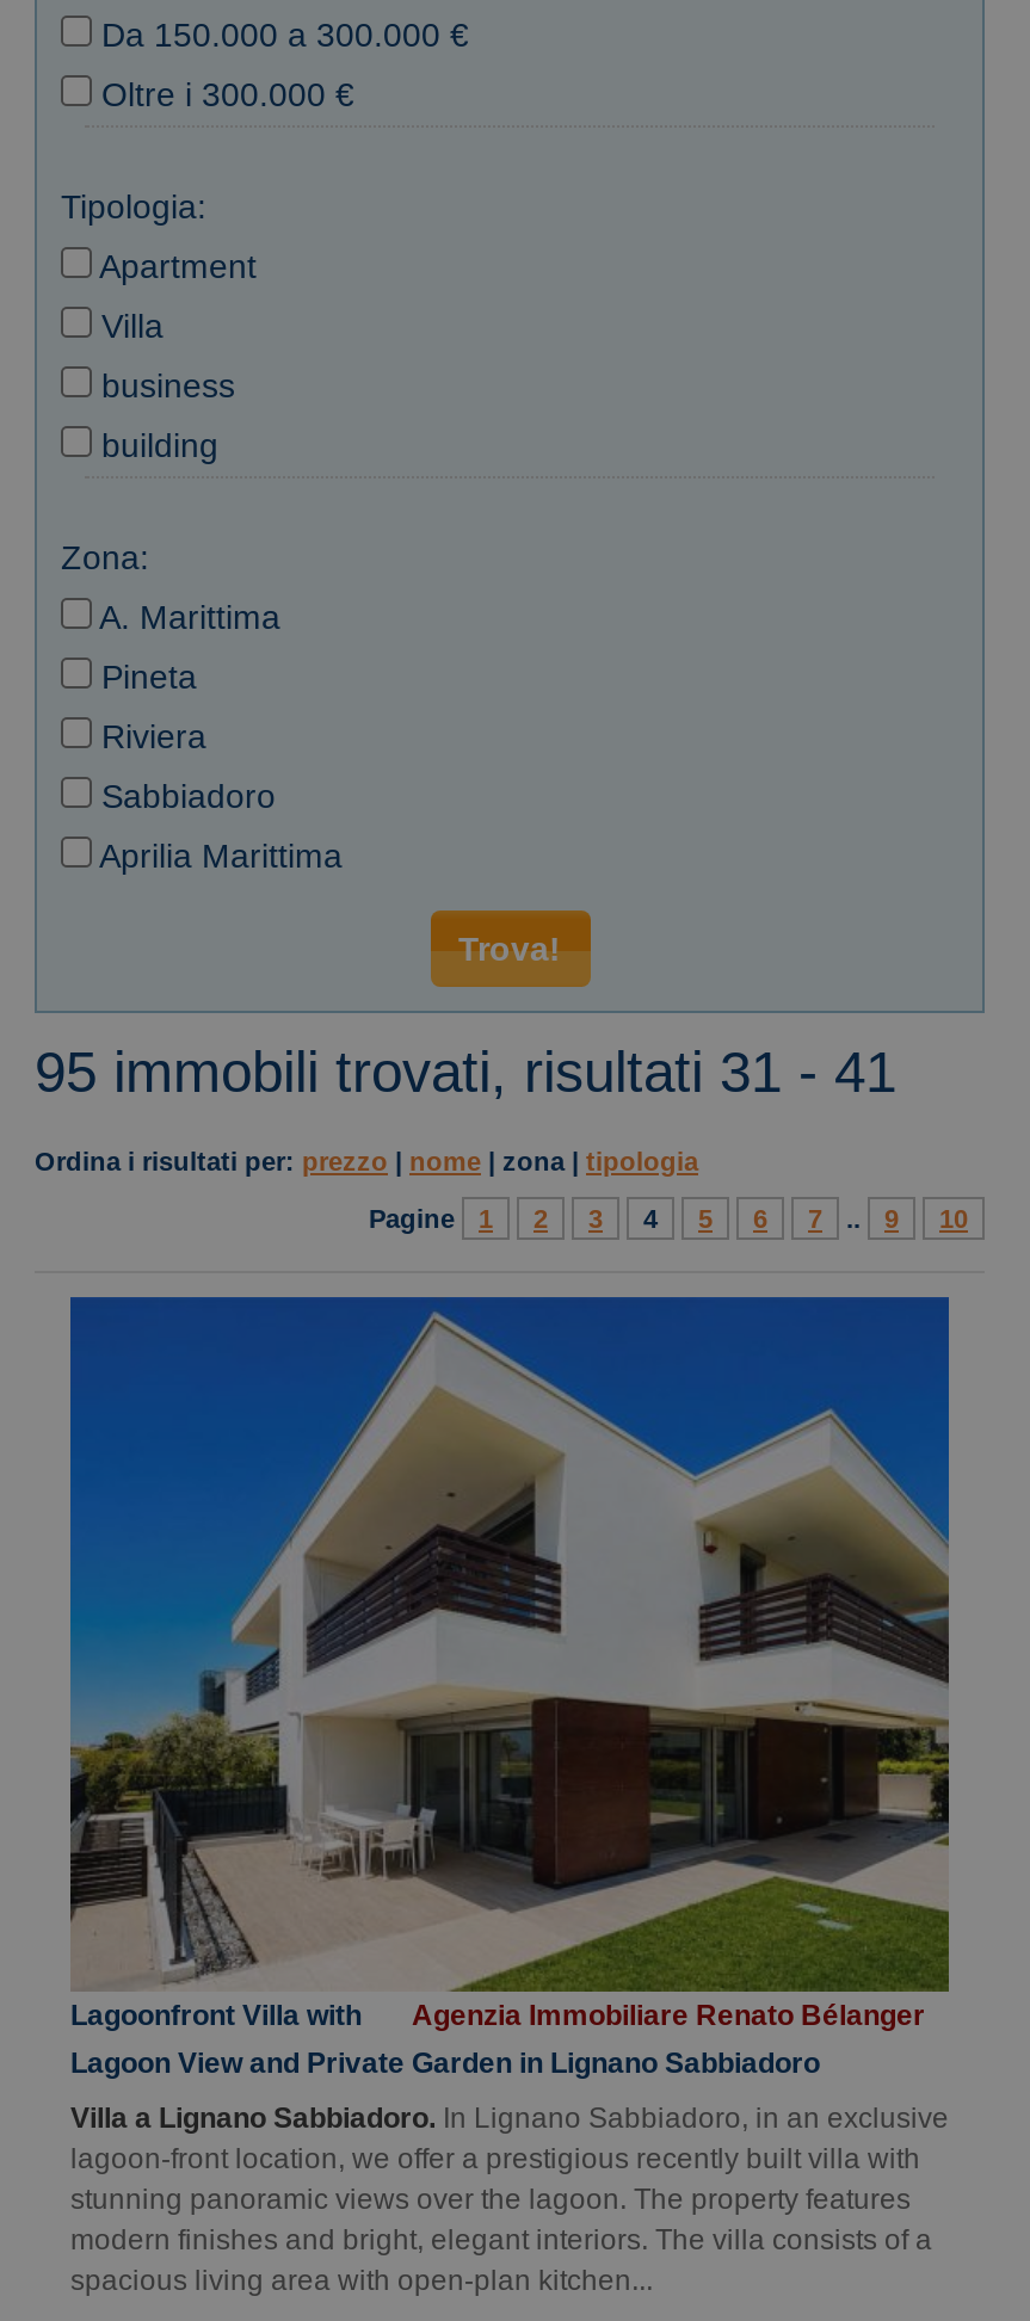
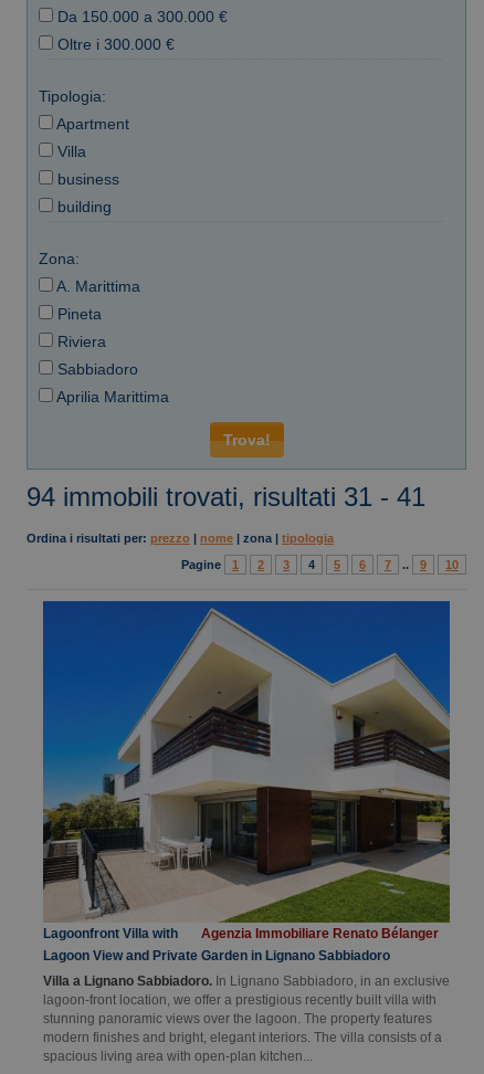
- 95 immobili trovati, risultati 31 - 41
+ 94 immobili trovati, risultati 31 - 41
